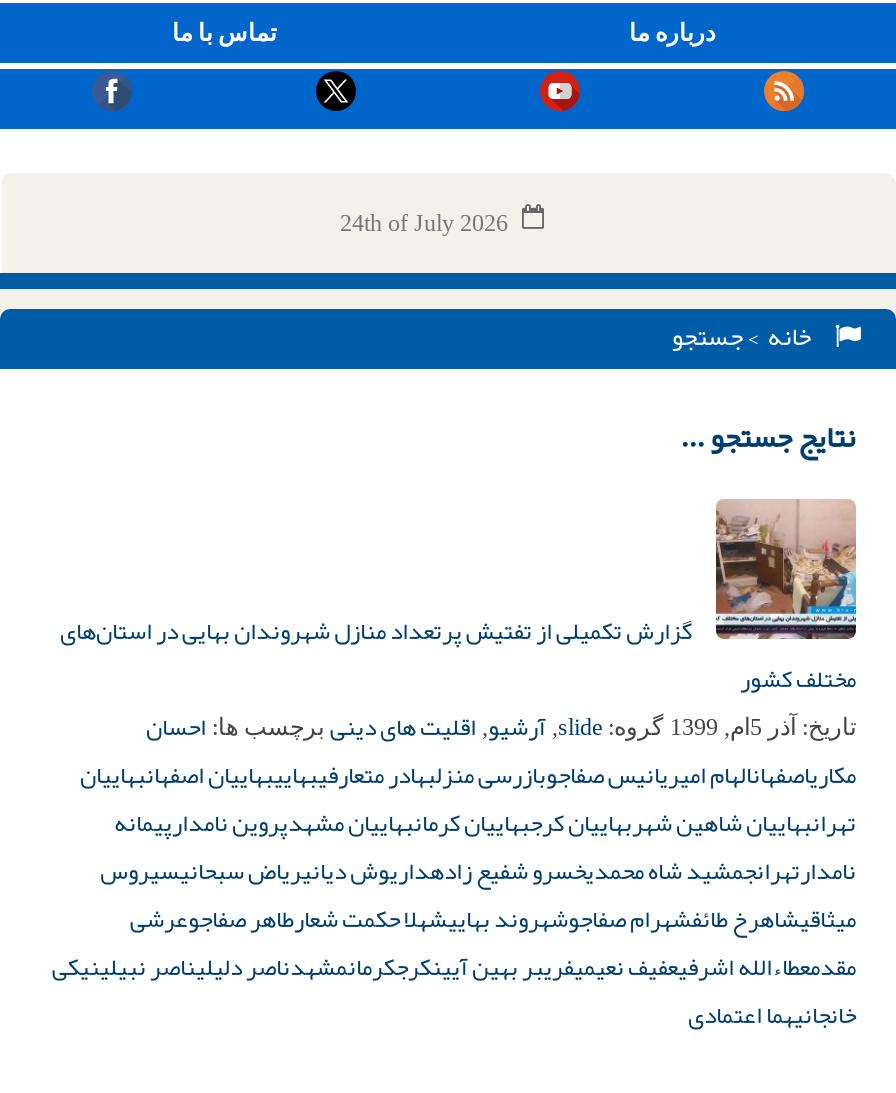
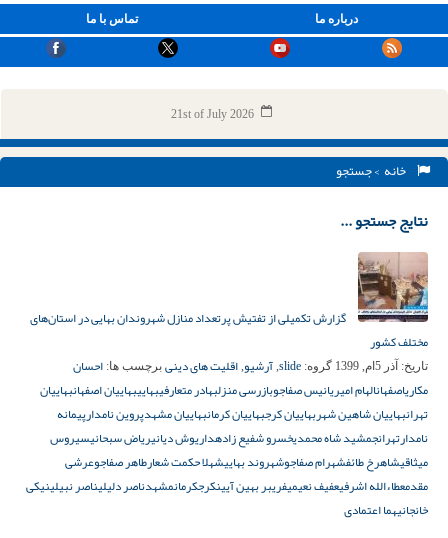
- 24th of July 2026
+ 21st of July 2026
